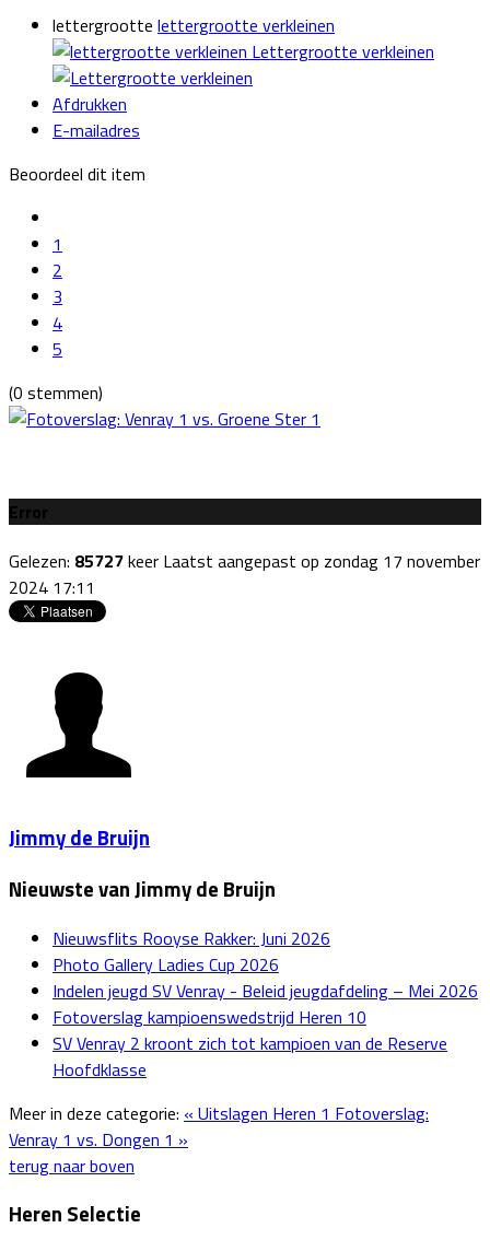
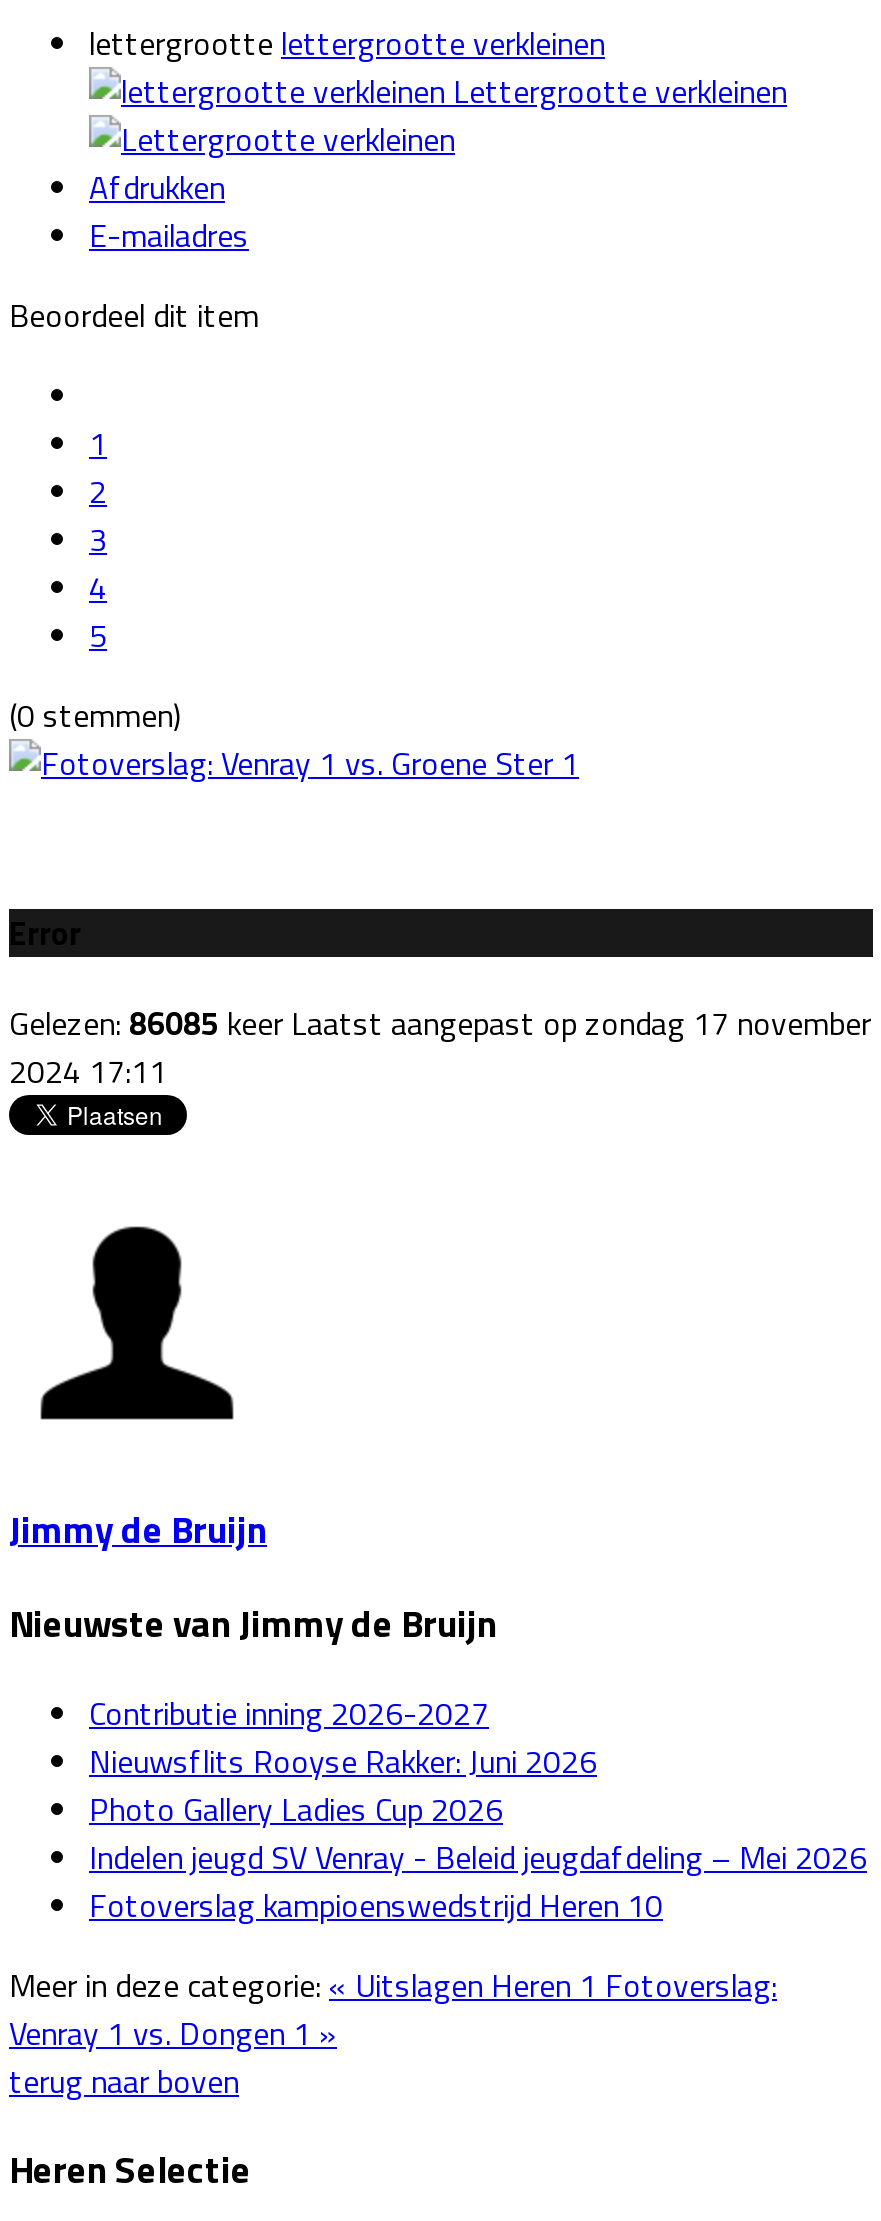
- Gelezen: 85727 keer Laatst aangepast op zondag 17 november
+ Gelezen: 86085 keer Laatst aangepast op zondag 17 november

+ Contributie inning 2026-2027

moved down: Nieuwsflits Rooyse Rakker: Juni 2026 | Photo Gallery Ladies Cup 2026 | Indelen jeugd SV Venray - Beleid jeugdafdeling – Mei 2026 | Fotoverslag kampioenswedstrijd Heren 10

- SV Venray 2 kroont zich tot kampioen van de Reserve
- Hoofdklasse
